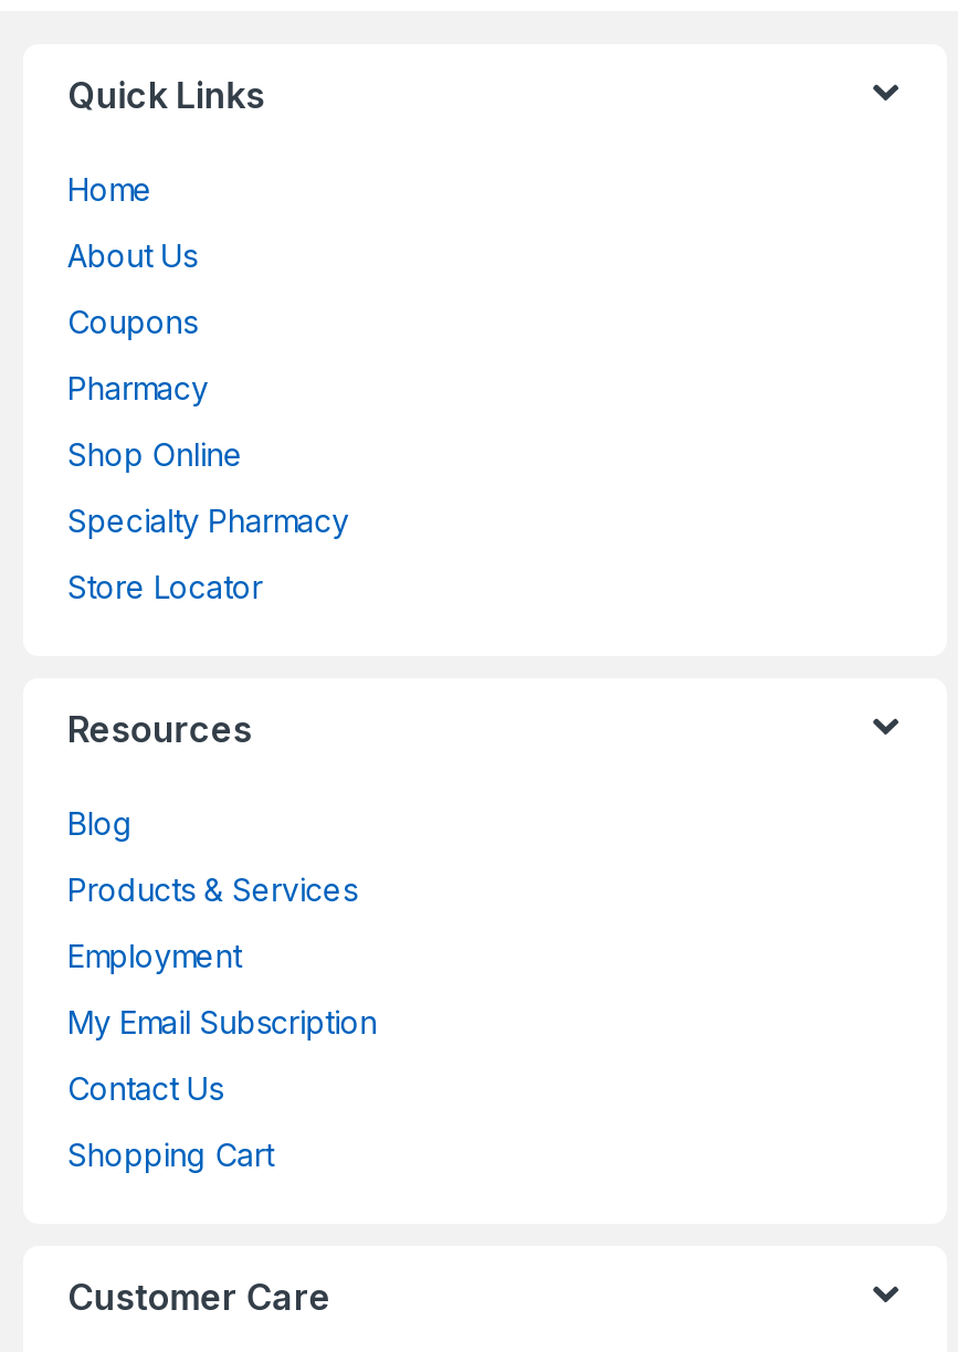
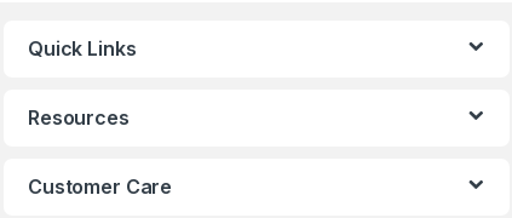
- Home
- About Us
- Coupons
- Pharmacy
- Shop Online
- Specialty Pharmacy
- Store Locator

- Blog
- Products & Services
- Employment
- My Email Subscription
- Contact Us
- Shopping Cart
